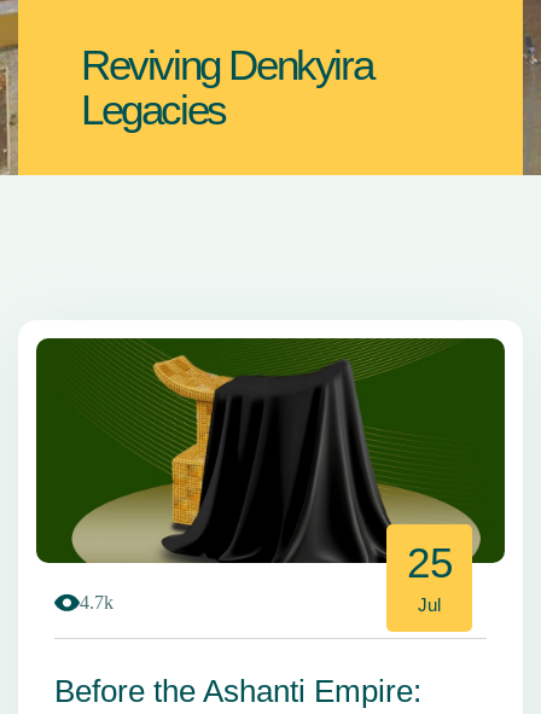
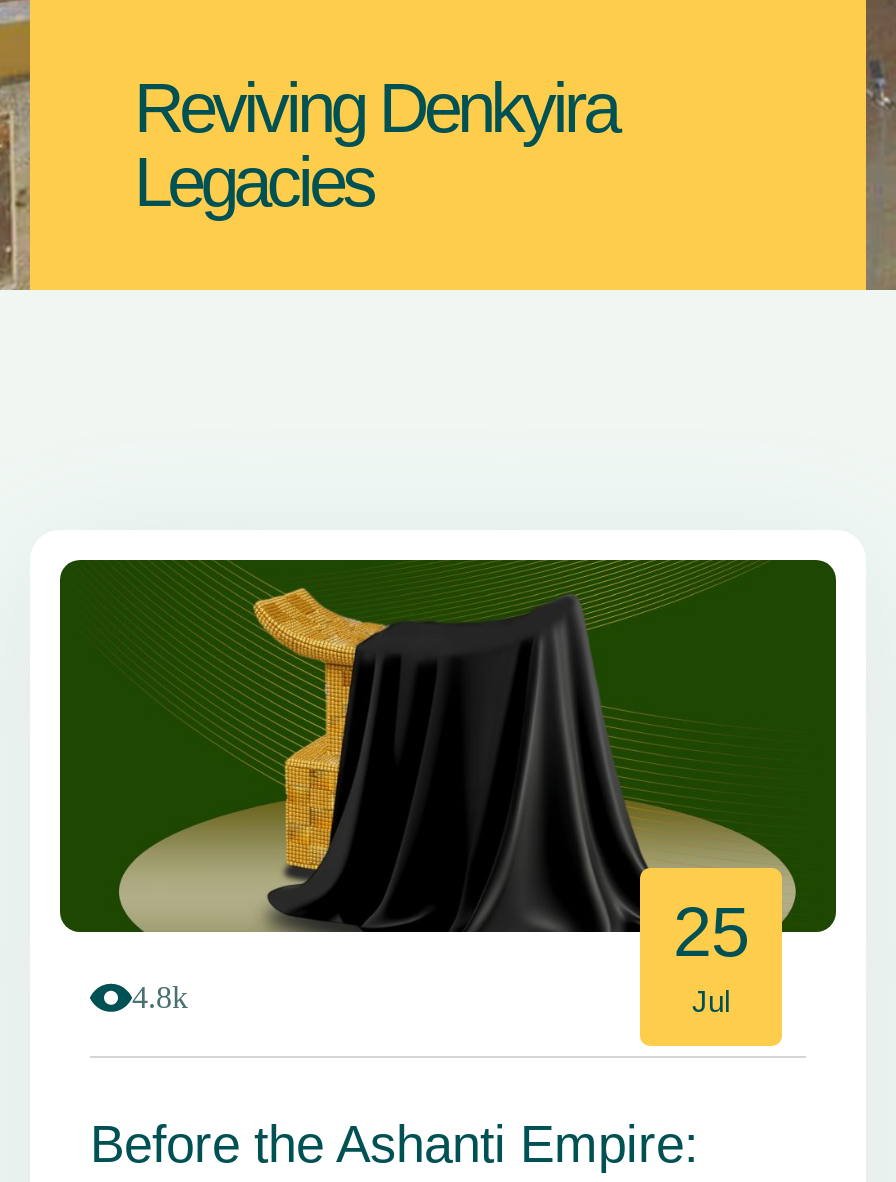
- 4.7k
+ 4.8k
